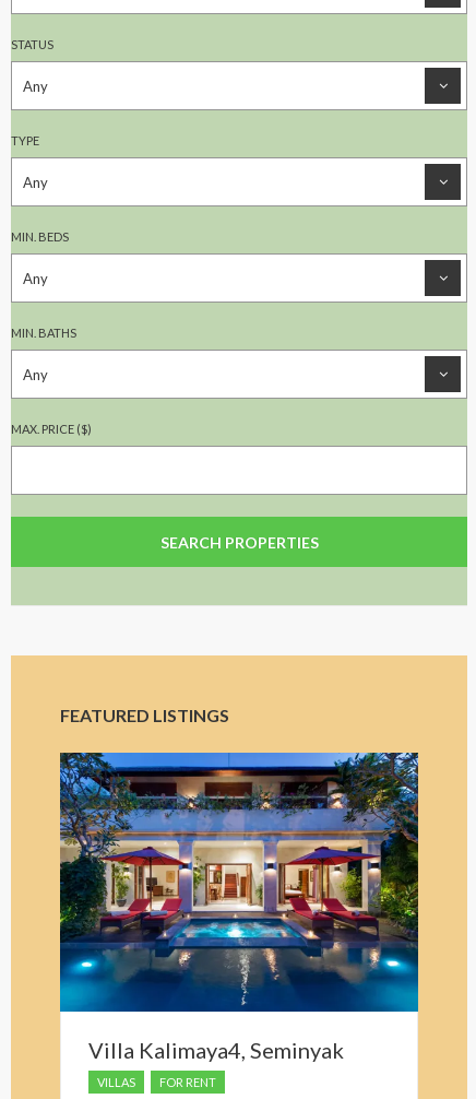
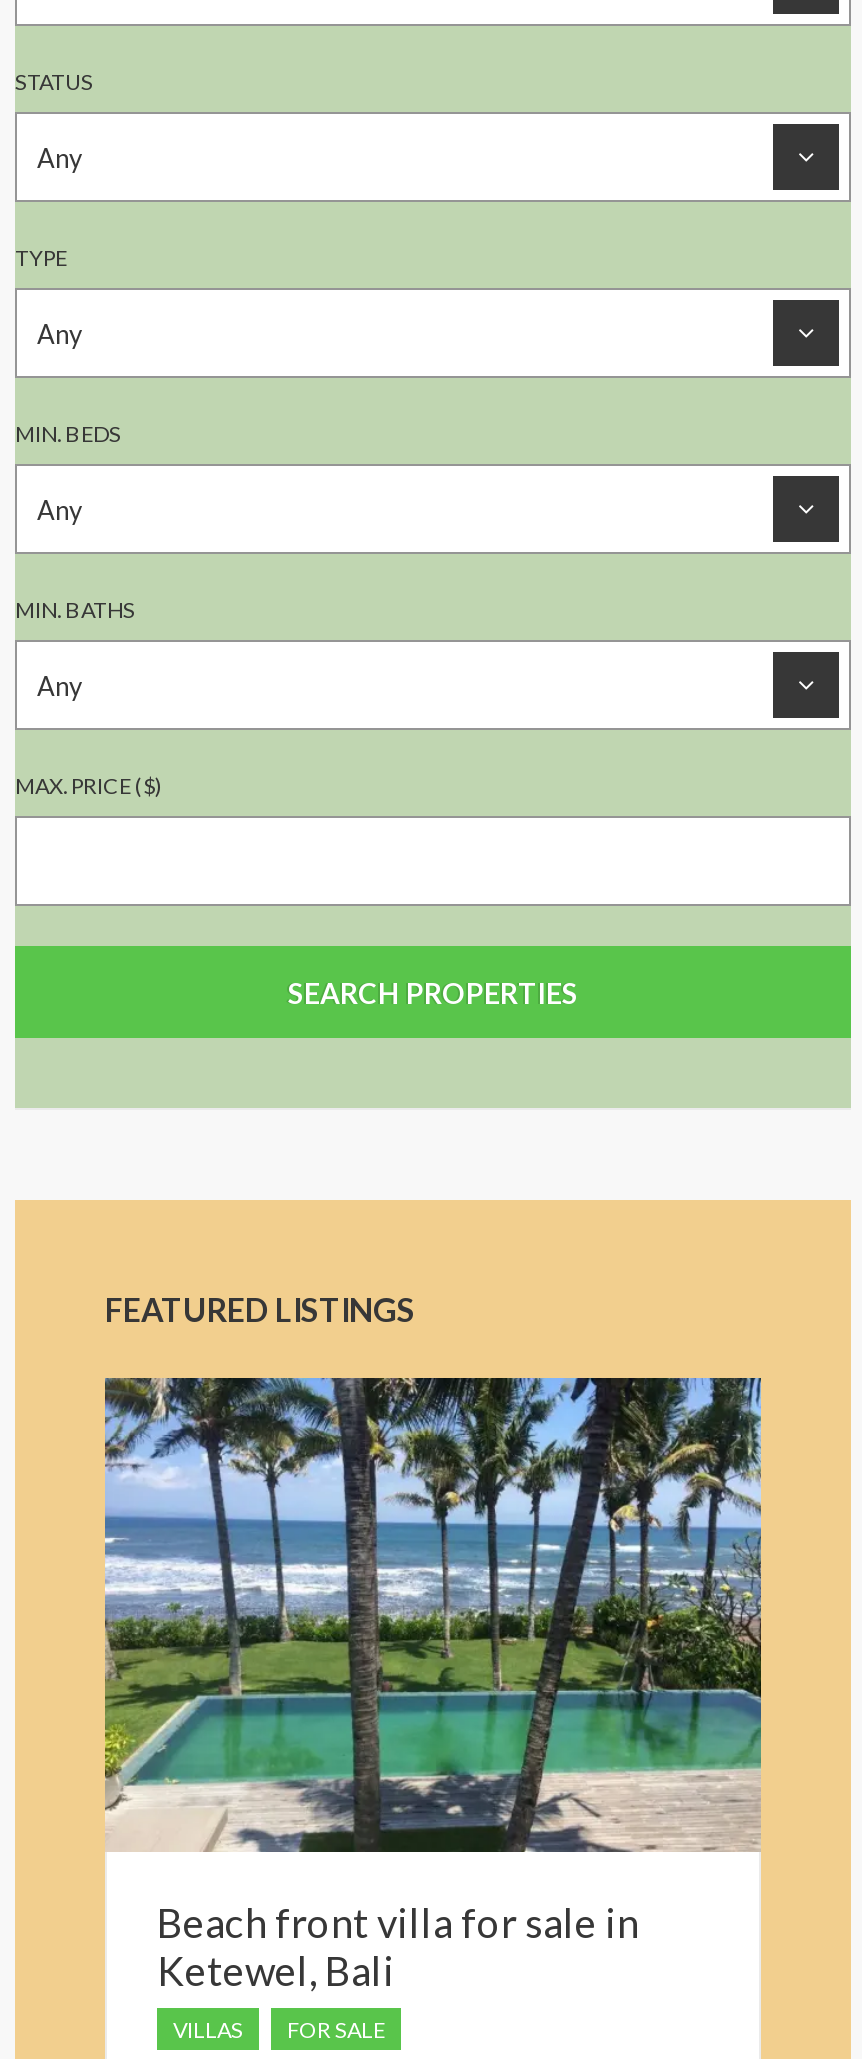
- [image]
- Villa Kalimaya4, Seminyak
+ [image]
+ Beach front villa for sale in
+ Ketewel, Bali

- FOR RENT
+ FOR SALE
